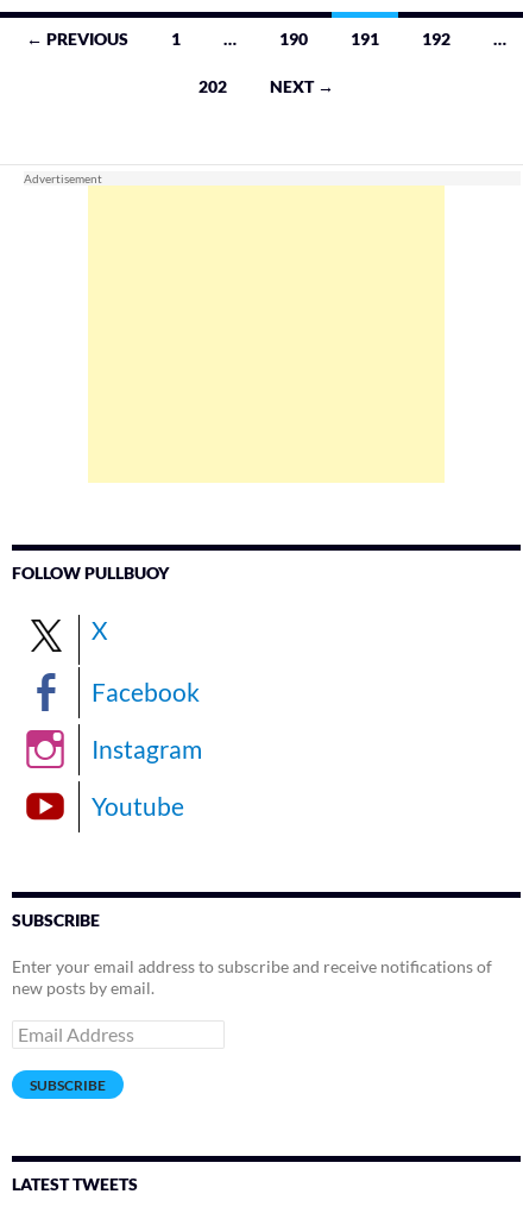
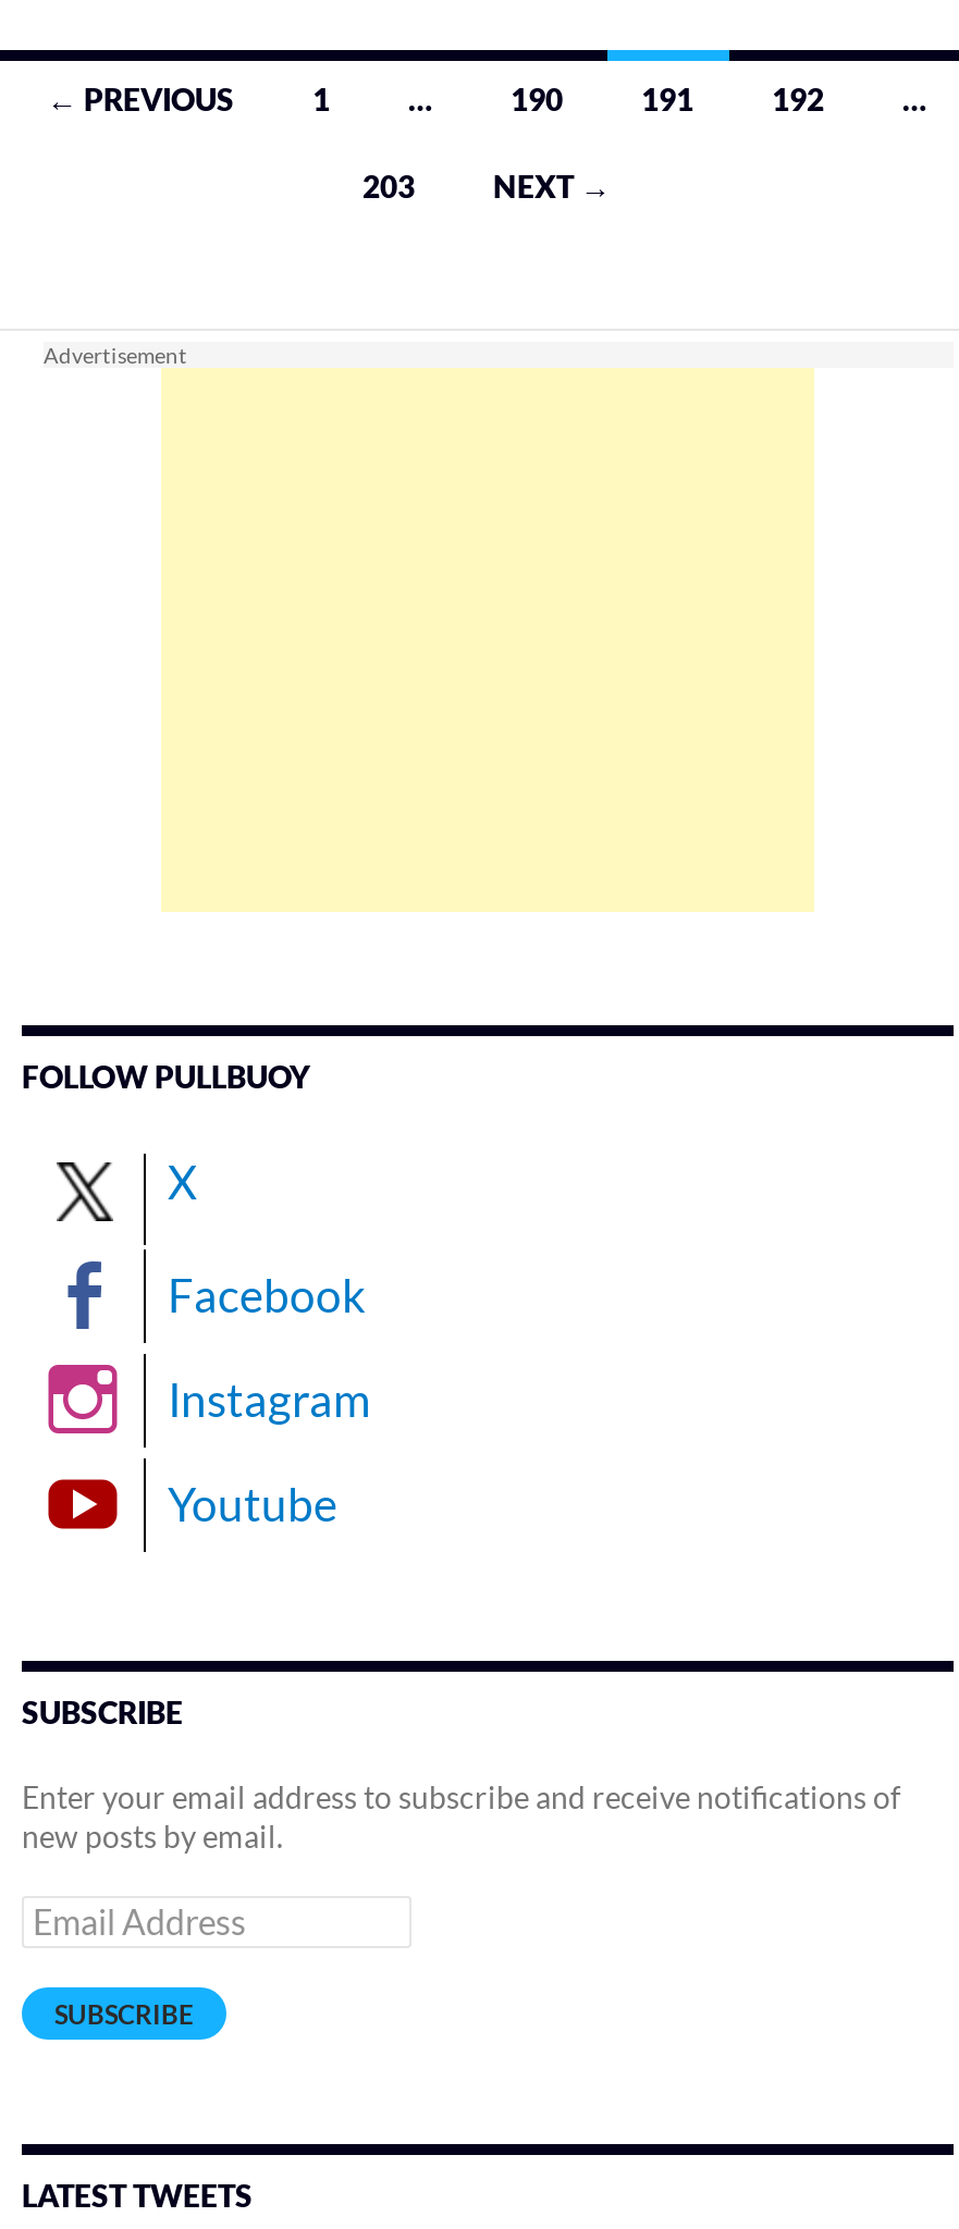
- 202
+ 203
